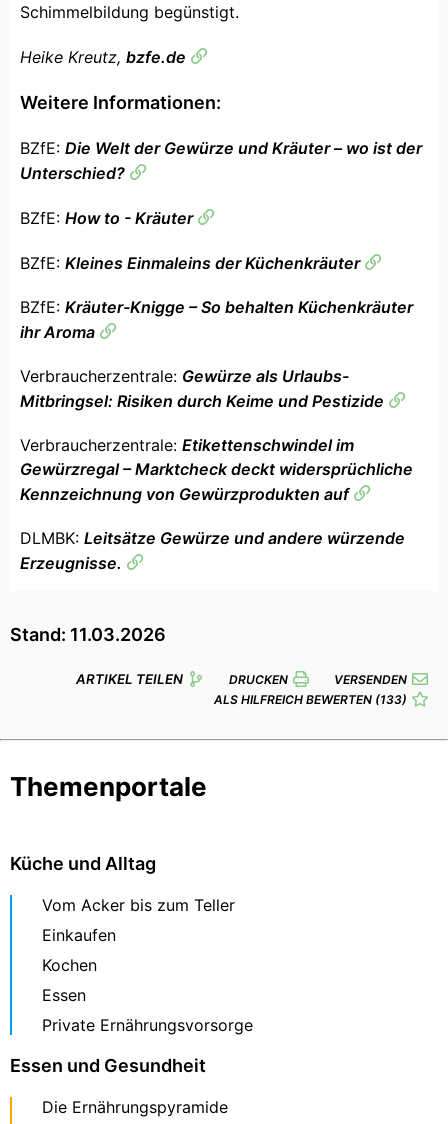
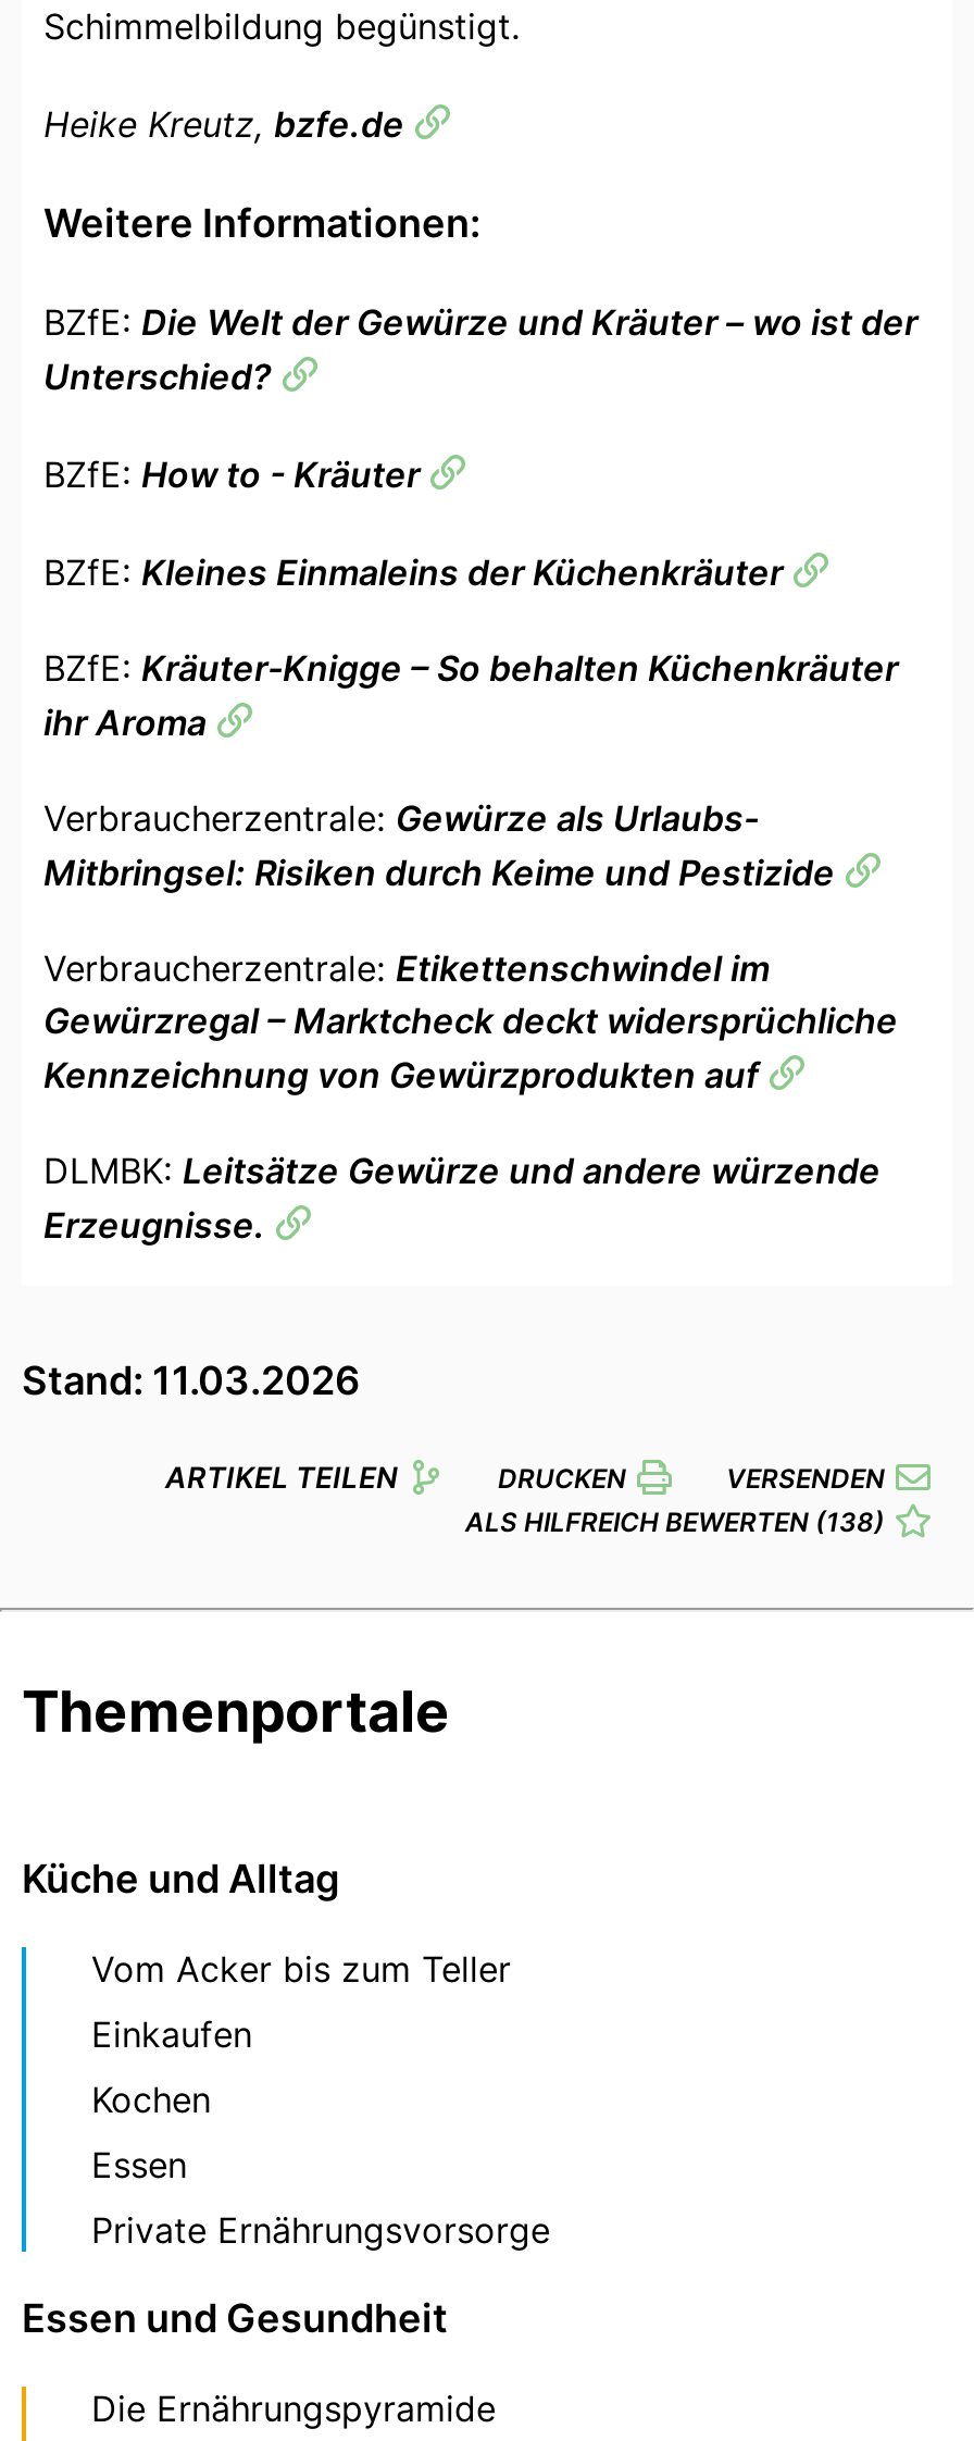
- ALS HILFREICH BEWERTEN (133)
+ ALS HILFREICH BEWERTEN (138)
